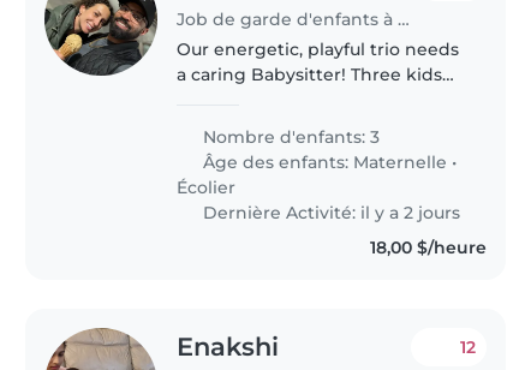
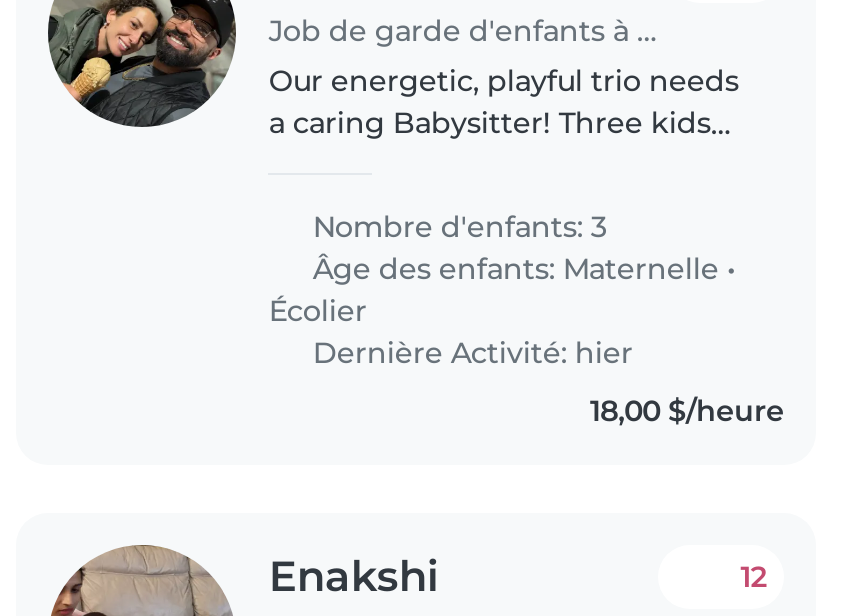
- Dernière Activité: il y a 2 jours
+ Dernière Activité: hier
